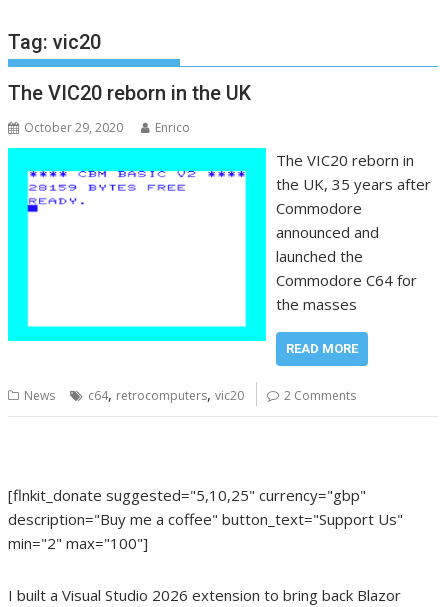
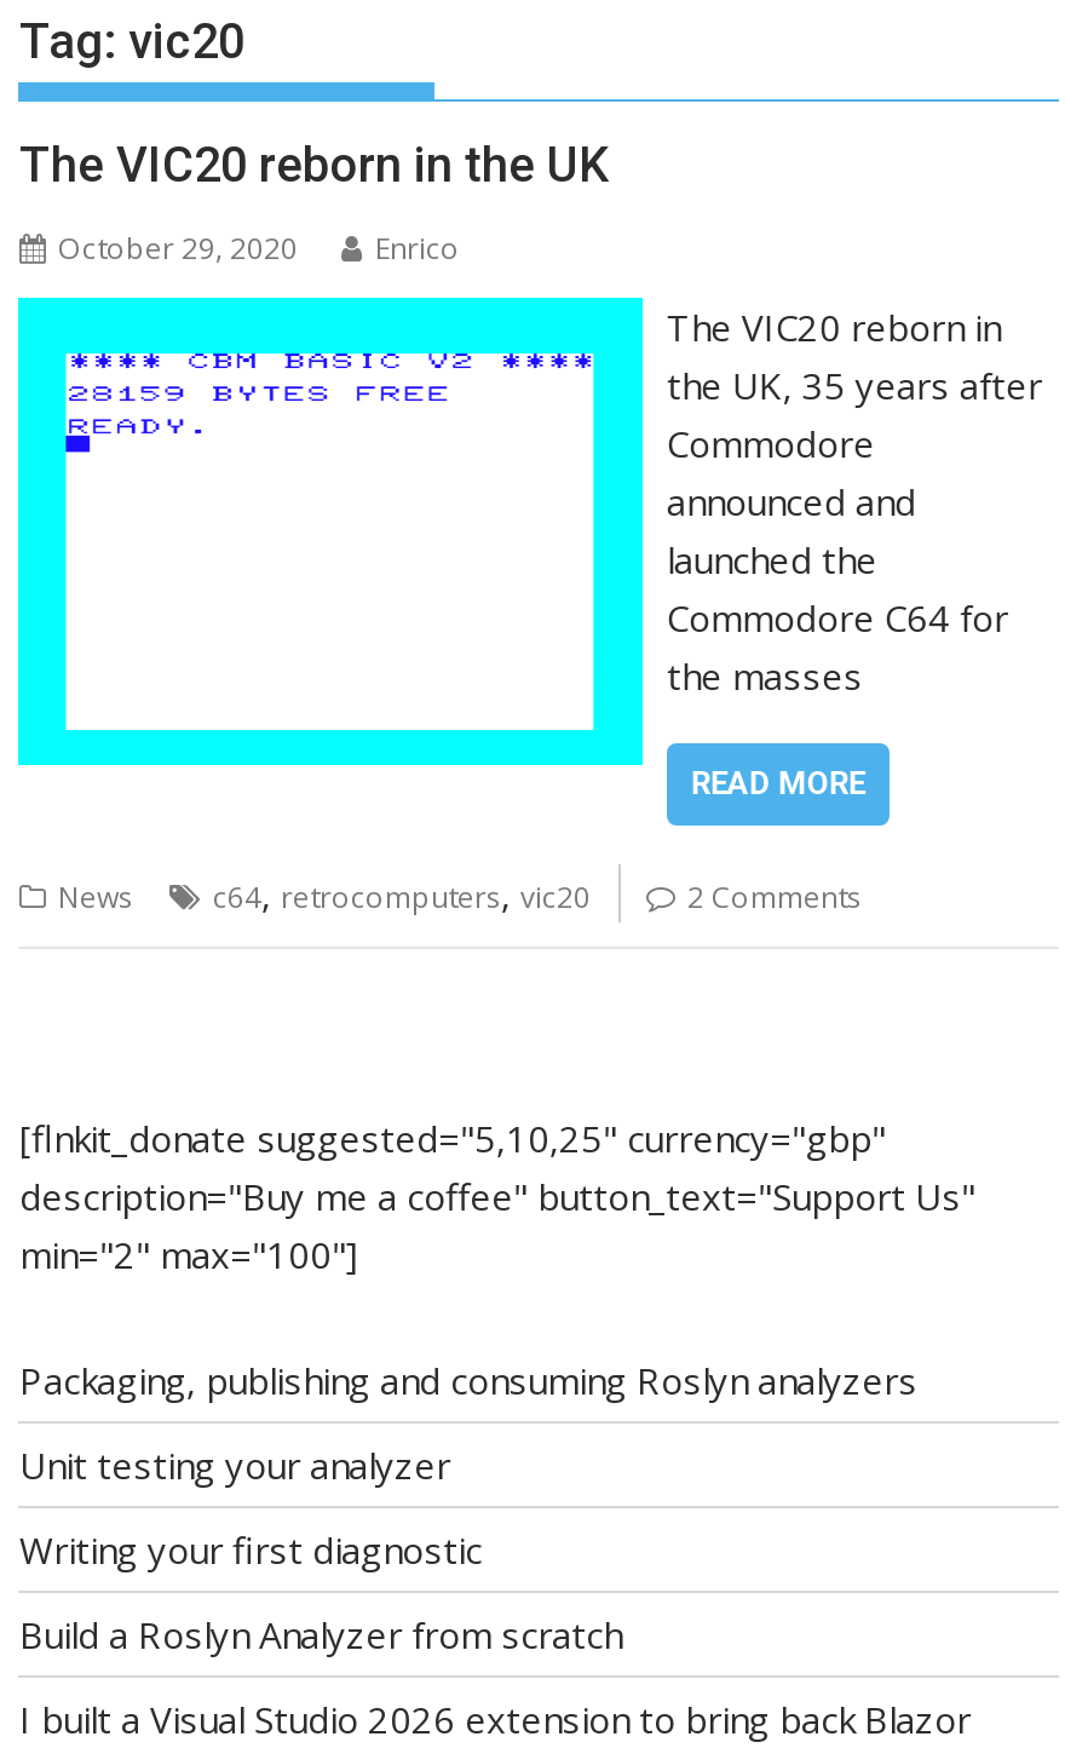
+ Packaging, publishing and consuming Roslyn analyzers
+ Unit testing your analyzer
+ Writing your first diagnostic
+ Build a Roslyn Analyzer from scratch
